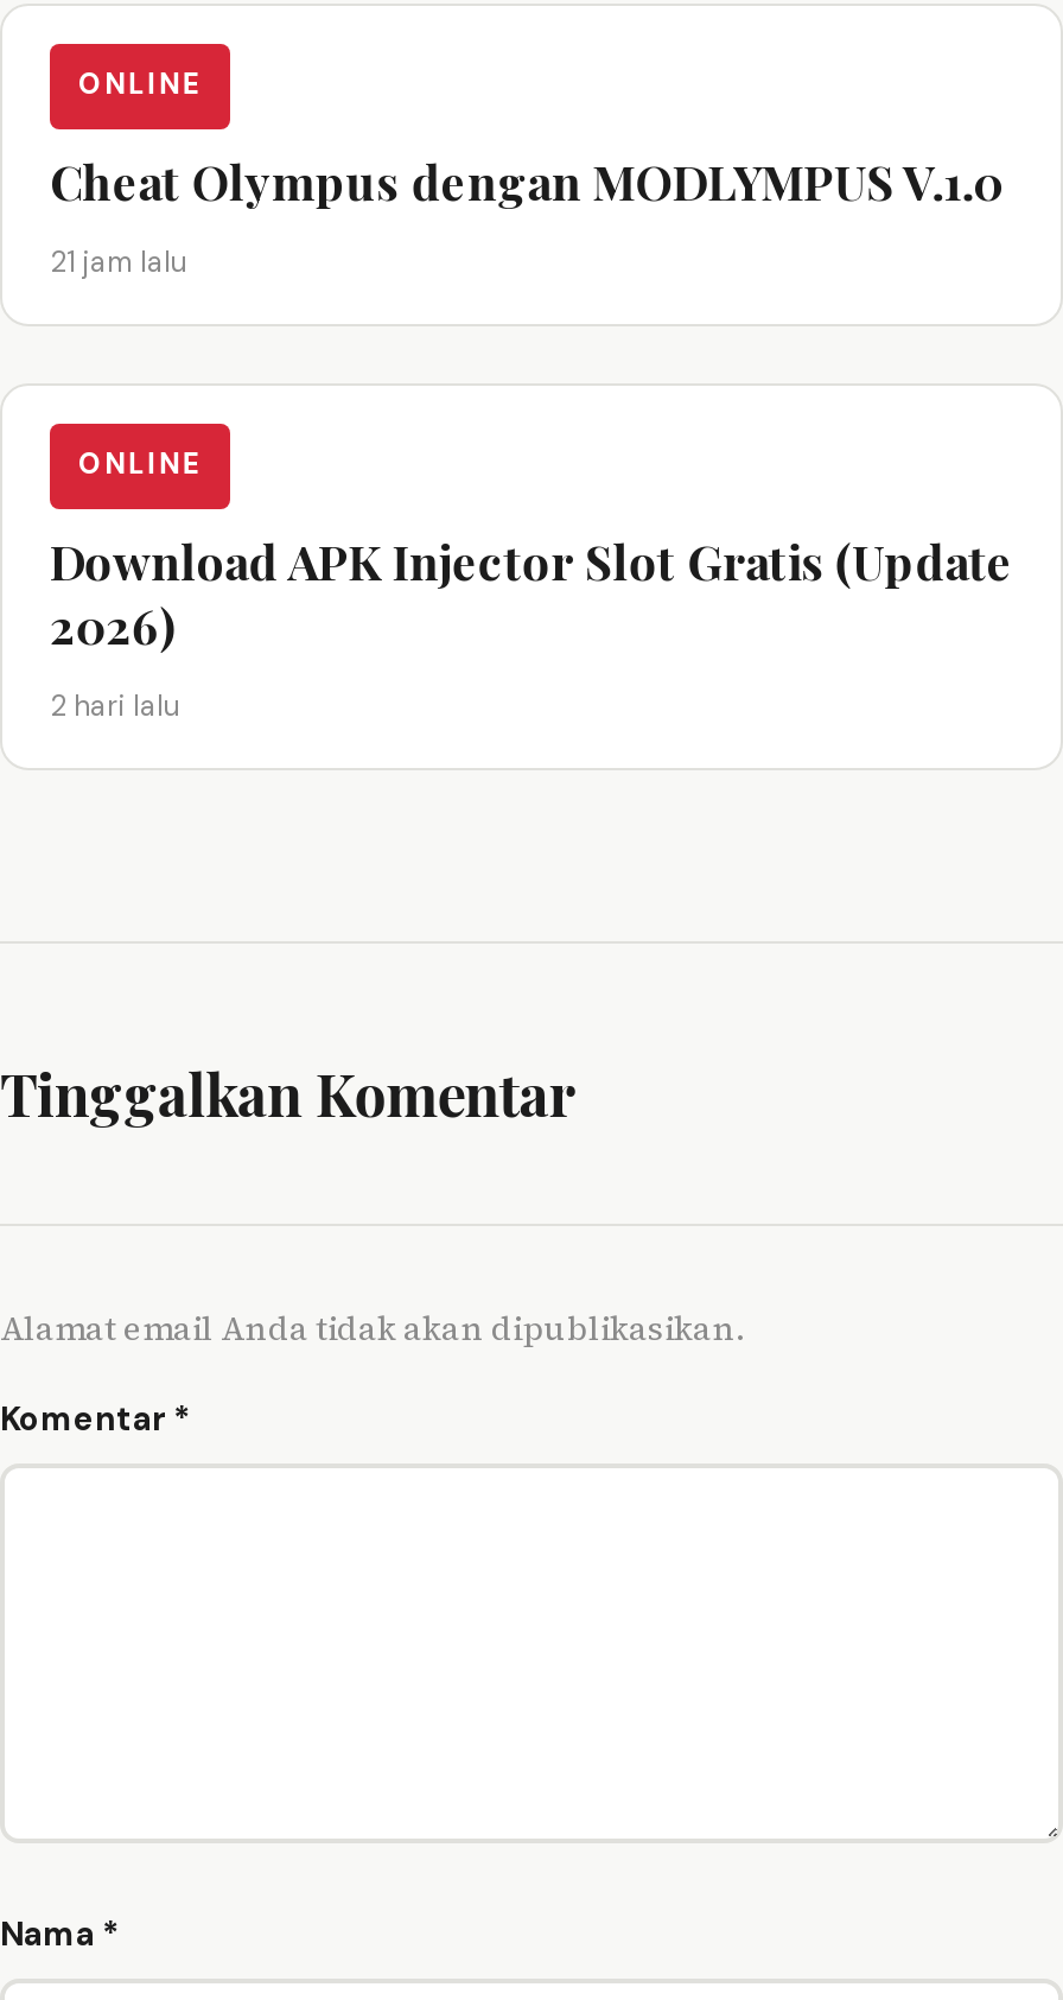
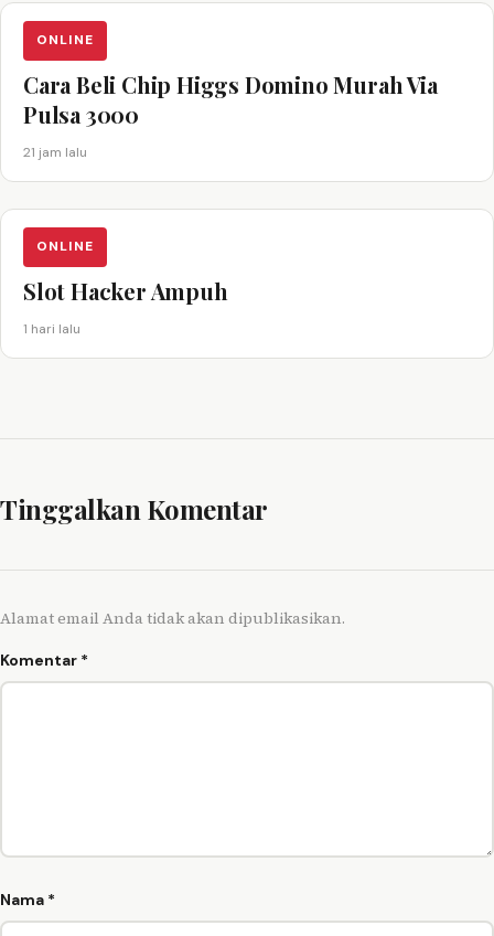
- Cheat Olympus dengan MODLYMPUS V.1.0
+ Cara Beli Chip Higgs Domino Murah Via
+ Pulsa 3000

moved down: 21 jam lalu | ONLINE

- Download APK Injector Slot Gratis (Update
- 2026)
+ Slot Hacker Ampuh

- 2 hari lalu
+ 1 hari lalu
